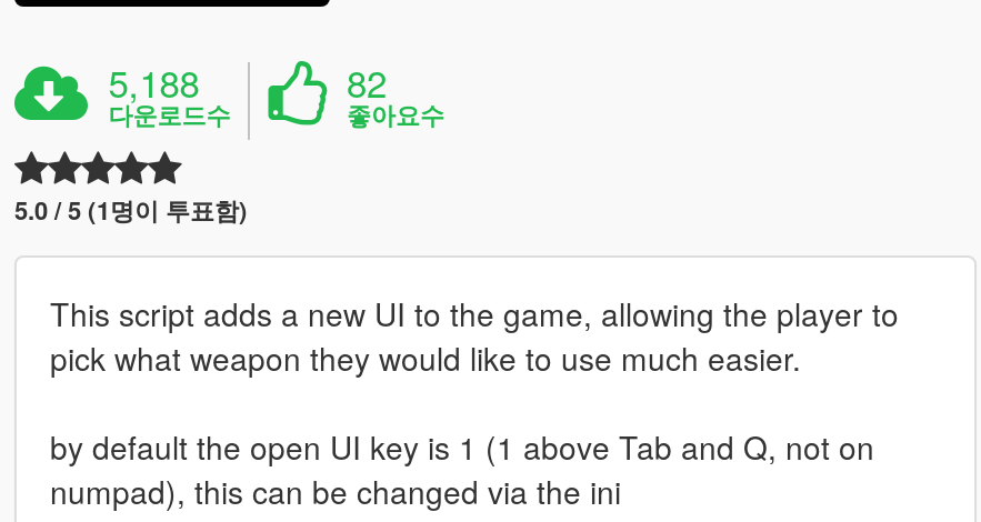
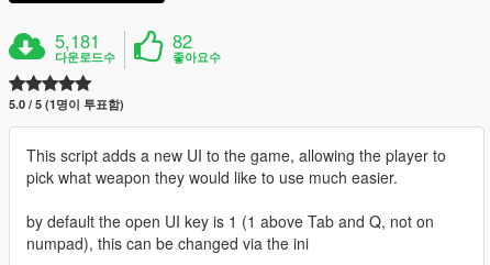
- 5,188
+ 5,181
